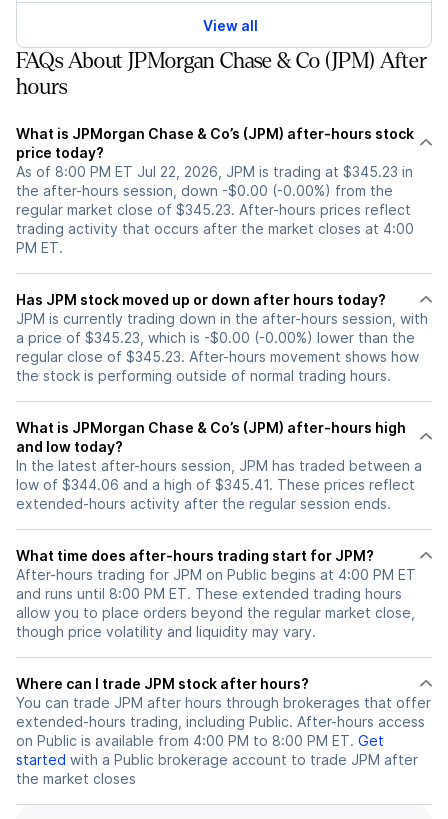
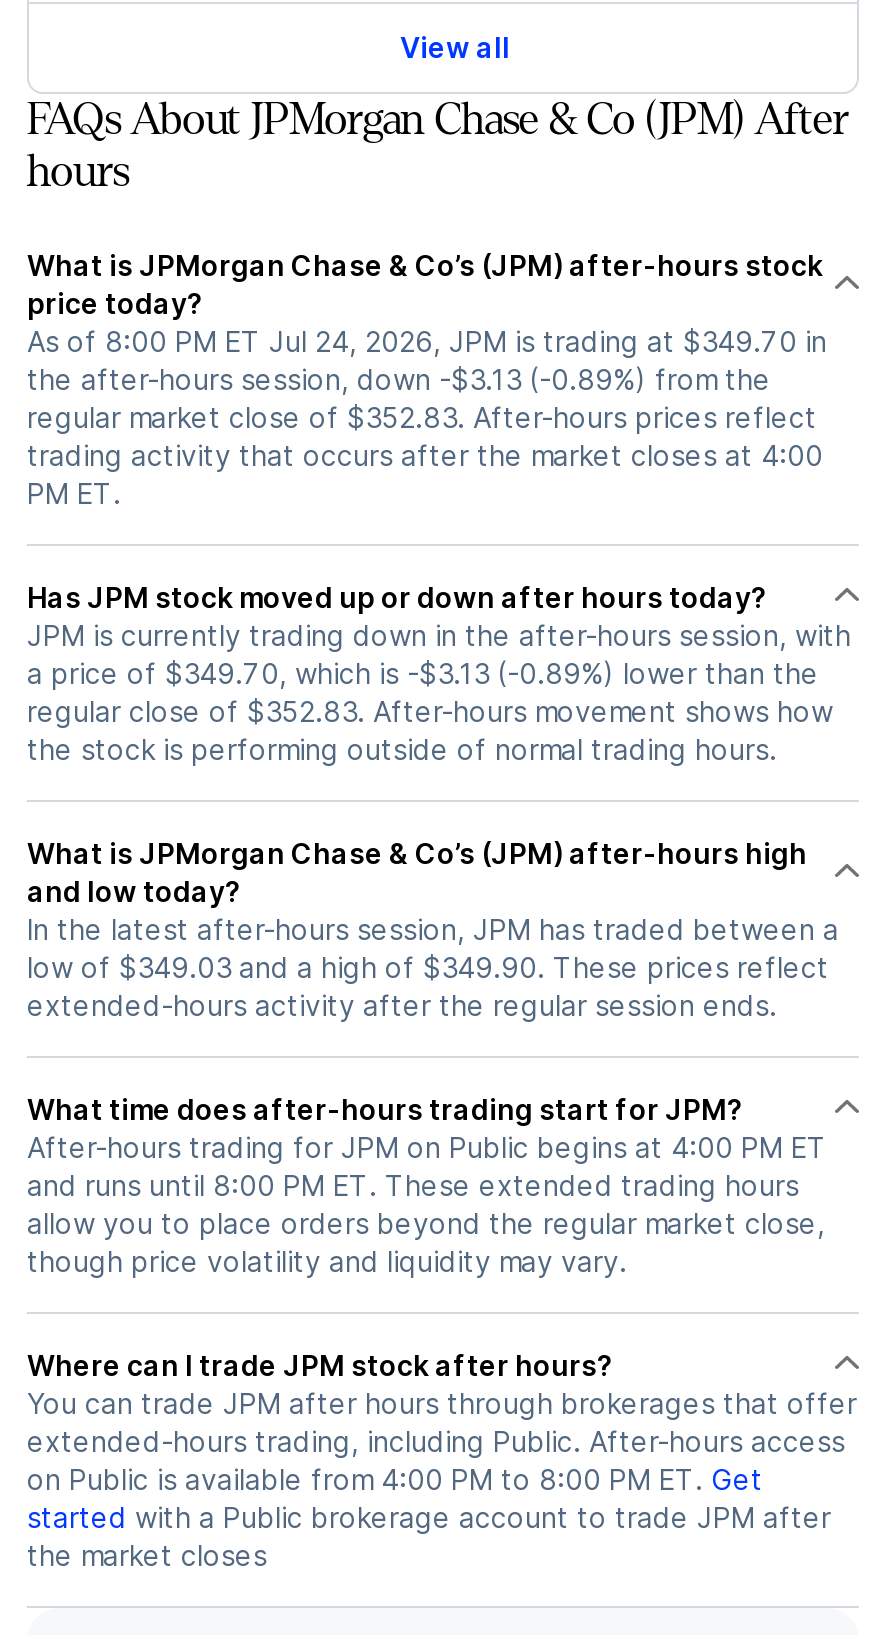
- As of 8:00 PM ET Jul 22, 2026, JPM is trading at $345.23 in
+ As of 8:00 PM ET Jul 24, 2026, JPM is trading at $349.70 in

- the after-hours session, down -$0.00 (-0.00%) from the
+ the after-hours session, down -$3.13 (-0.89%) from the

- regular market close of $345.23. After-hours prices reflect
+ regular market close of $352.83. After-hours prices reflect

- a price of $345.23, which is -$0.00 (-0.00%) lower than the
+ a price of $349.70, which is -$3.13 (-0.89%) lower than the

- regular close of $345.23. After-hours movement shows how
+ regular close of $352.83. After-hours movement shows how

- low of $344.06 and a high of $345.41. These prices reflect
+ low of $349.03 and a high of $349.90. These prices reflect
